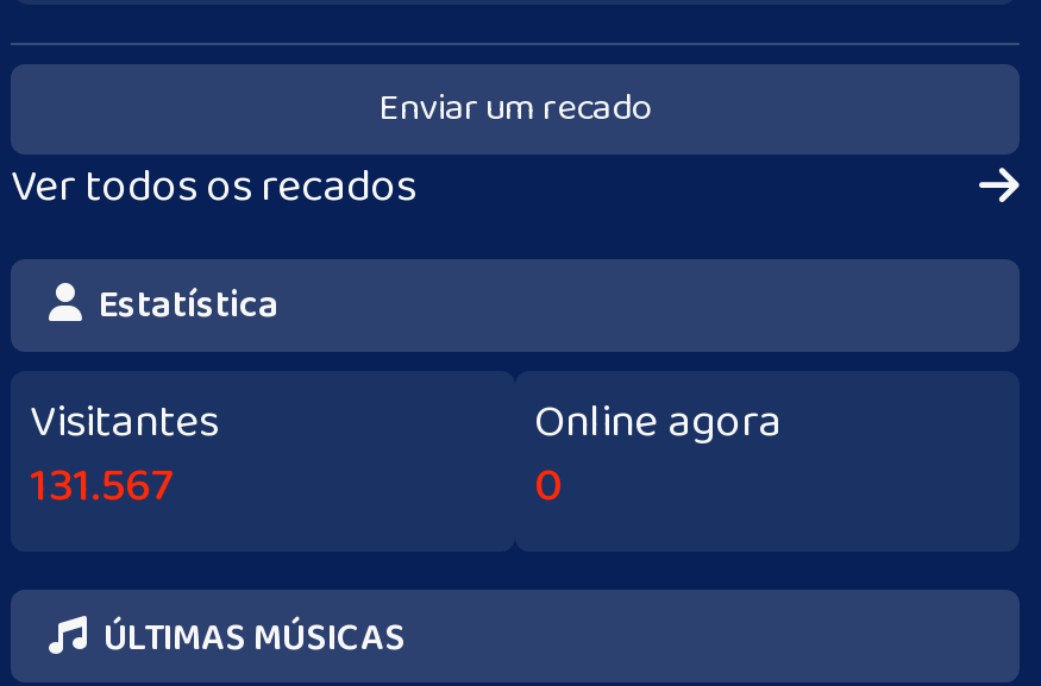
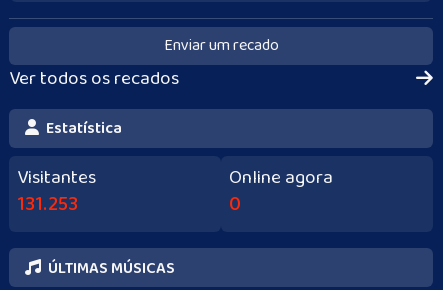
- 131.567
+ 131.253
